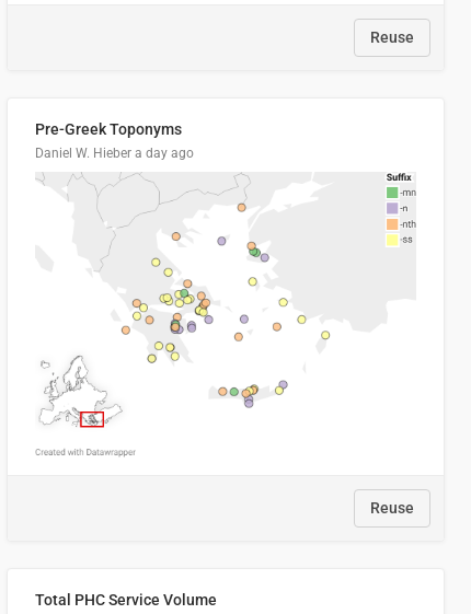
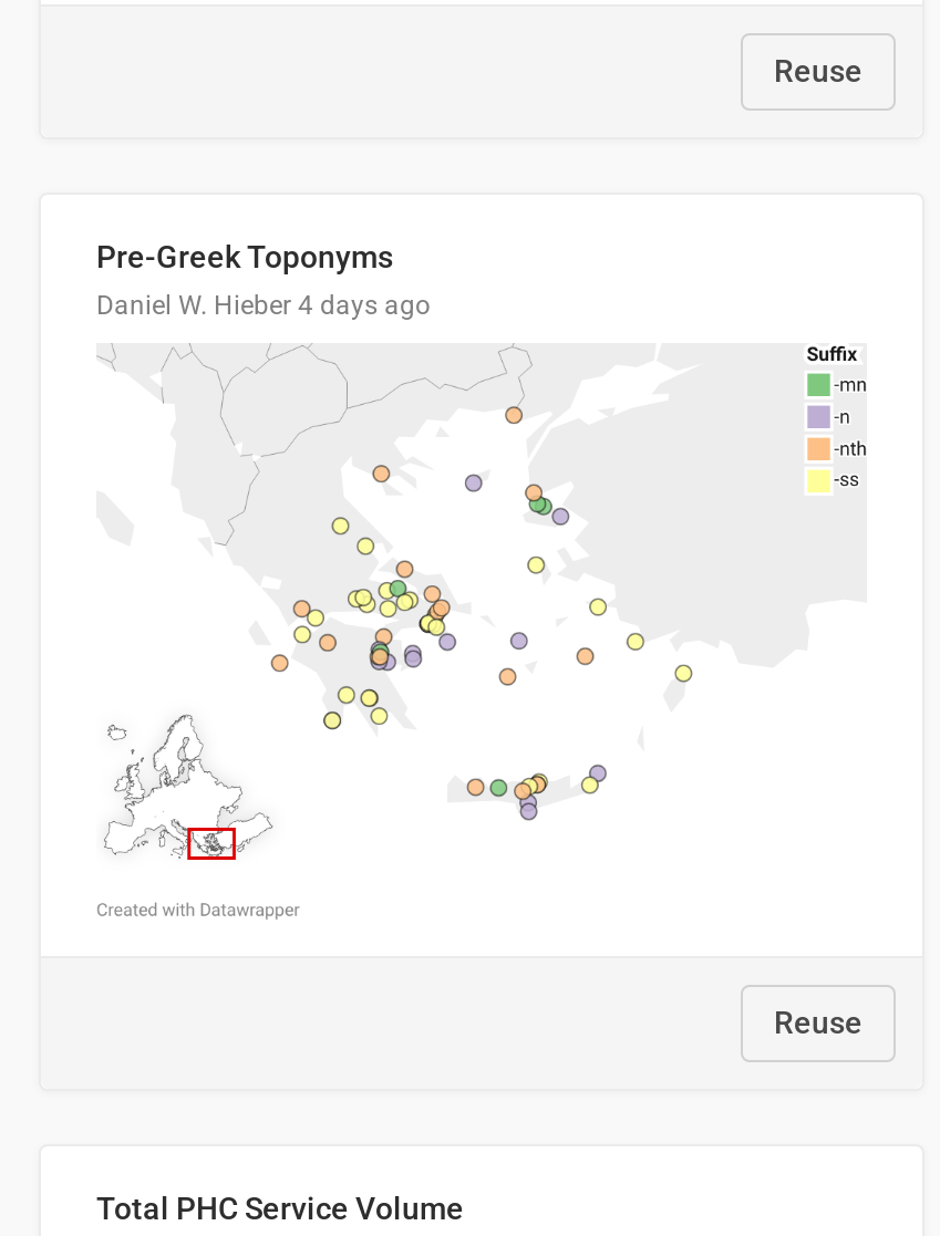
- Daniel W. Hieber a day ago
+ Daniel W. Hieber 4 days ago
